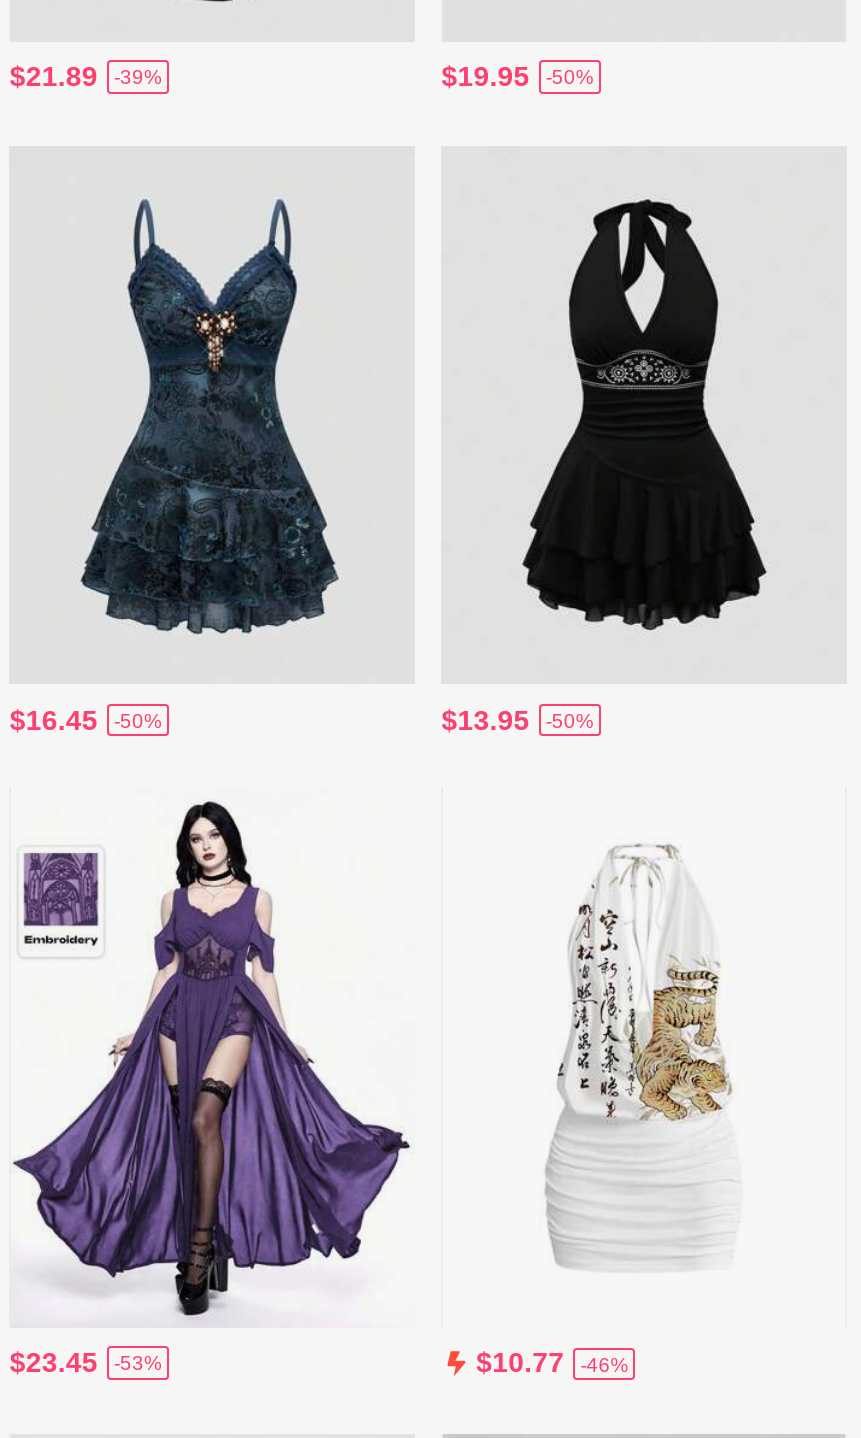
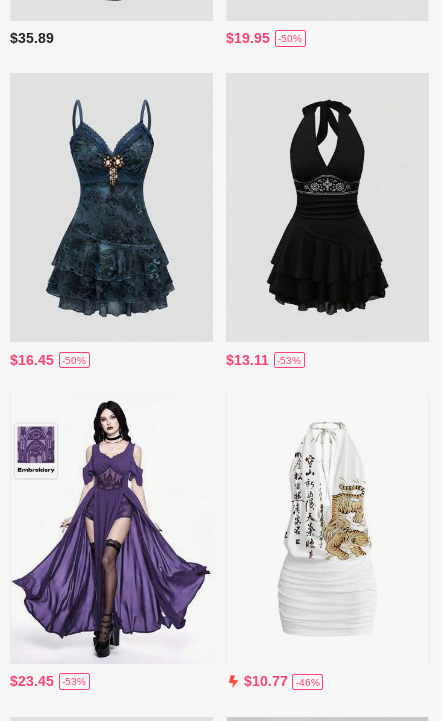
- $21.89
- -39%
+ $35.89

- $13.95
+ $13.11

- -50%
+ -53%
